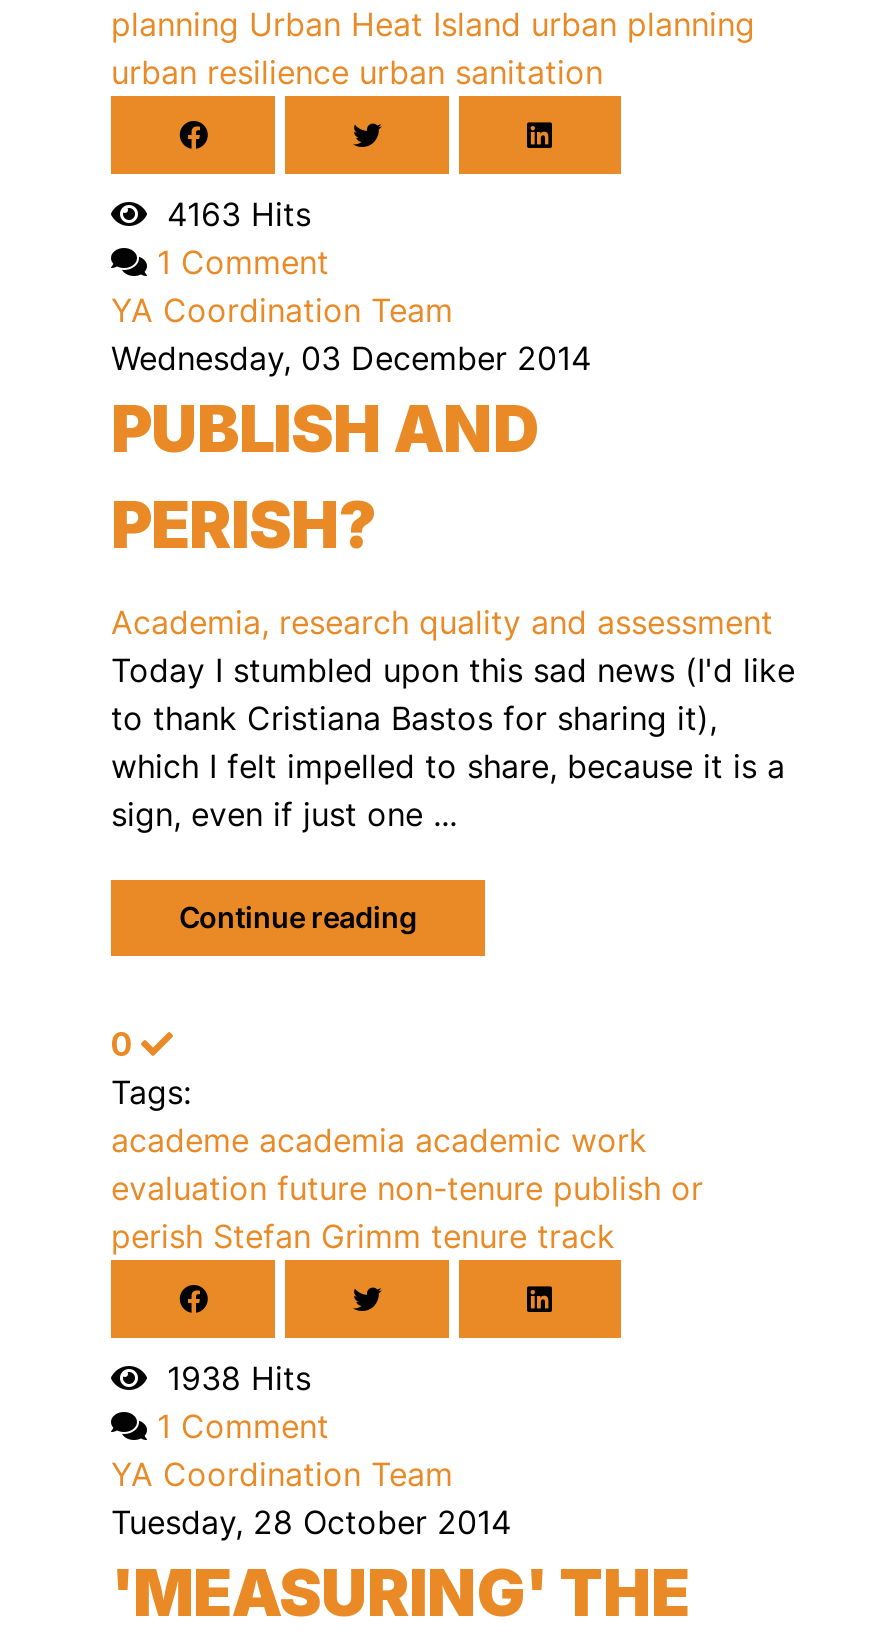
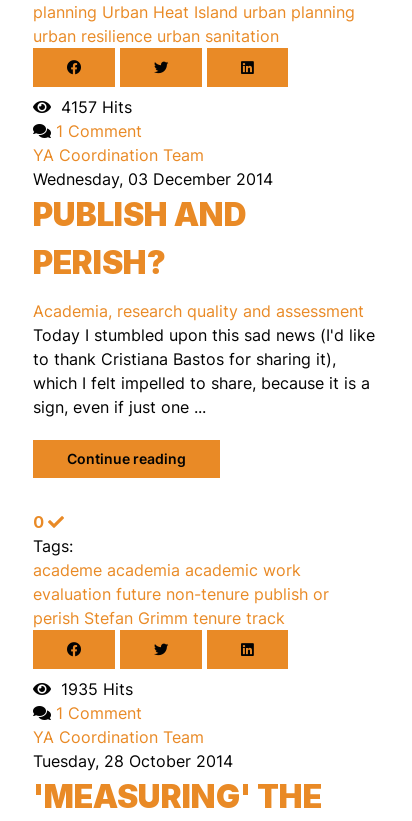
- 4163 Hits
+ 4157 Hits

- 1938 Hits
+ 1935 Hits
